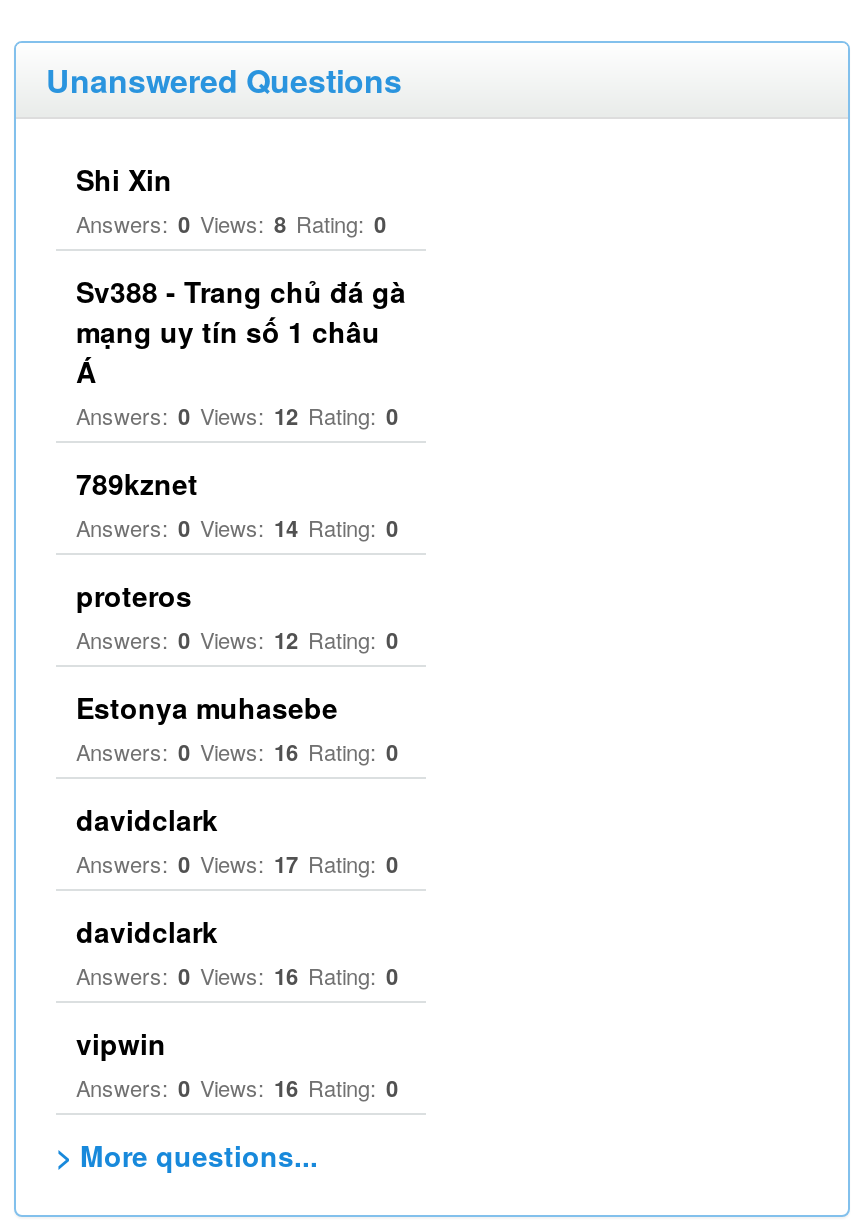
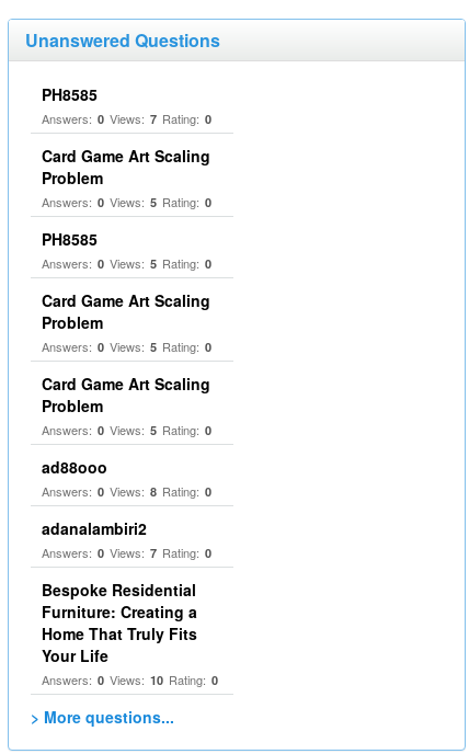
- Shi Xin
+ PH8585
+ Answers: 0 Views: 7 Rating: 0
+ Card Game Art Scaling
+ Problem
+ Answers: 0 Views: 5 Rating: 0
+ PH8585
+ Answers: 0 Views: 5 Rating: 0
+ Card Game Art Scaling
+ Problem
+ Answers: 0 Views: 5 Rating: 0
+ Card Game Art Scaling
+ Problem
+ Answers: 0 Views: 5 Rating: 0
+ ad88ooo

moved down: Answers: 0 Views: 8 Rating: 0

- Sv388 - Trang chủ đá gà
- mạng uy tín số 1 châu
- Á
- Answers: 0 Views: 12 Rating: 0
- 789kznet
- Answers: 0 Views: 14 Rating: 0
- proteros
- Answers: 0 Views: 12 Rating: 0
- Estonya muhasebe
- Answers: 0 Views: 16 Rating: 0
- davidclark
- Answers: 0 Views: 17 Rating: 0
- davidclark
- Answers: 0 Views: 16 Rating: 0
- vipwin
- Answers: 0 Views: 16 Rating: 0
+ adanalambiri2
+ Answers: 0 Views: 7 Rating: 0
+ Bespoke Residential
+ Furniture: Creating a
+ Home That Truly Fits
+ Your Life
+ Answers: 0 Views: 10 Rating: 0
